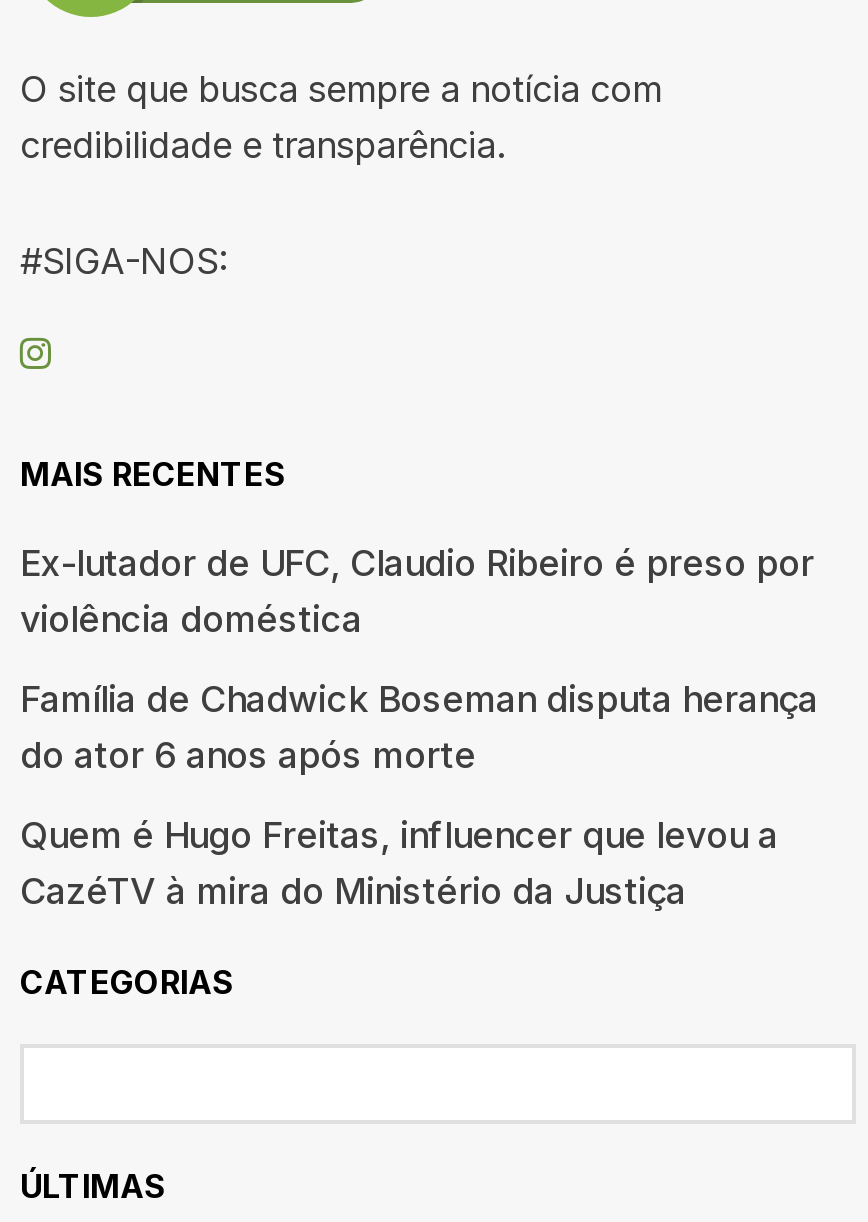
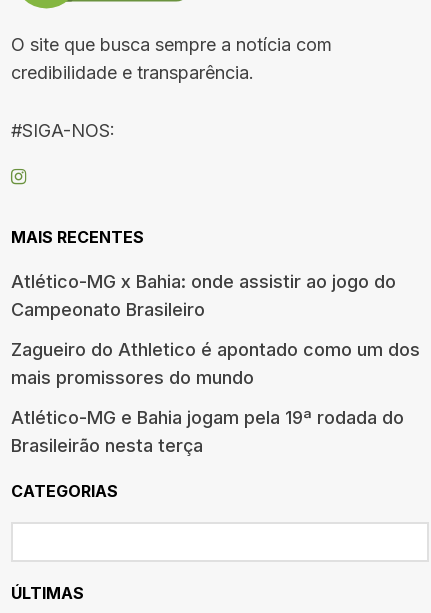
- Ex-lutador de UFC, Claudio Ribeiro é preso por
- violência doméstica
+ Atlético-MG x Bahia: onde assistir ao jogo do
+ Campeonato Brasileiro

- Família de Chadwick Boseman disputa herança
- do ator 6 anos após morte
+ Zagueiro do Athletico é apontado como um dos
+ mais promissores do mundo

- Quem é Hugo Freitas, influencer que levou a
- CazéTV à mira do Ministério da Justiça
+ Atlético-MG e Bahia jogam pela 19ª rodada do
+ Brasileirão nesta terça
